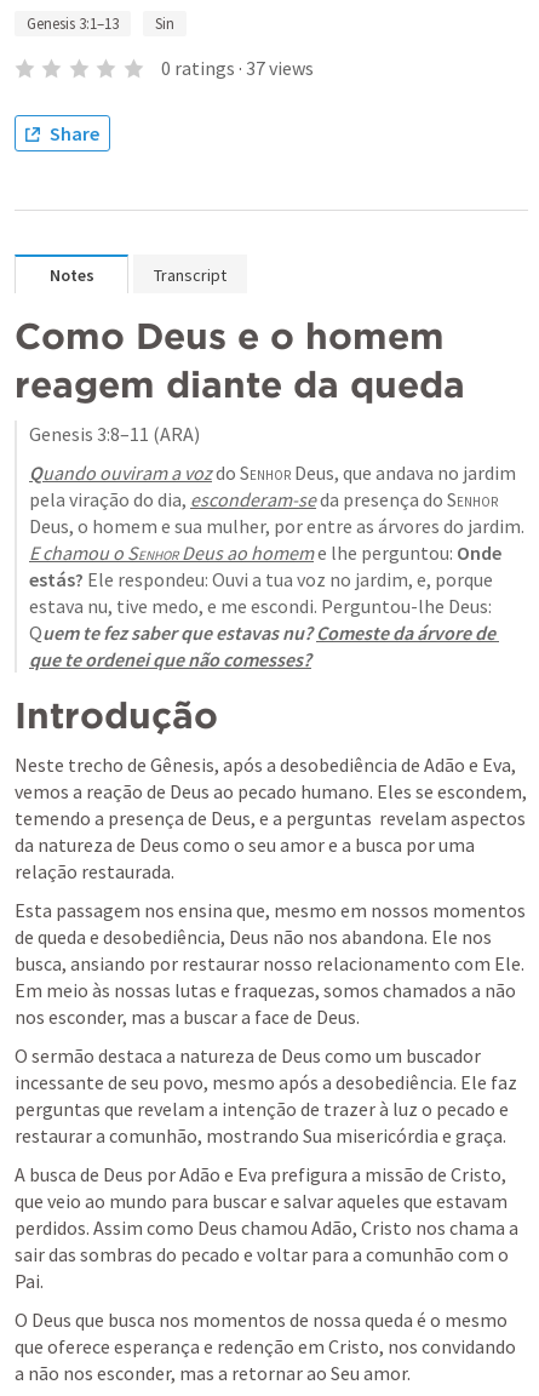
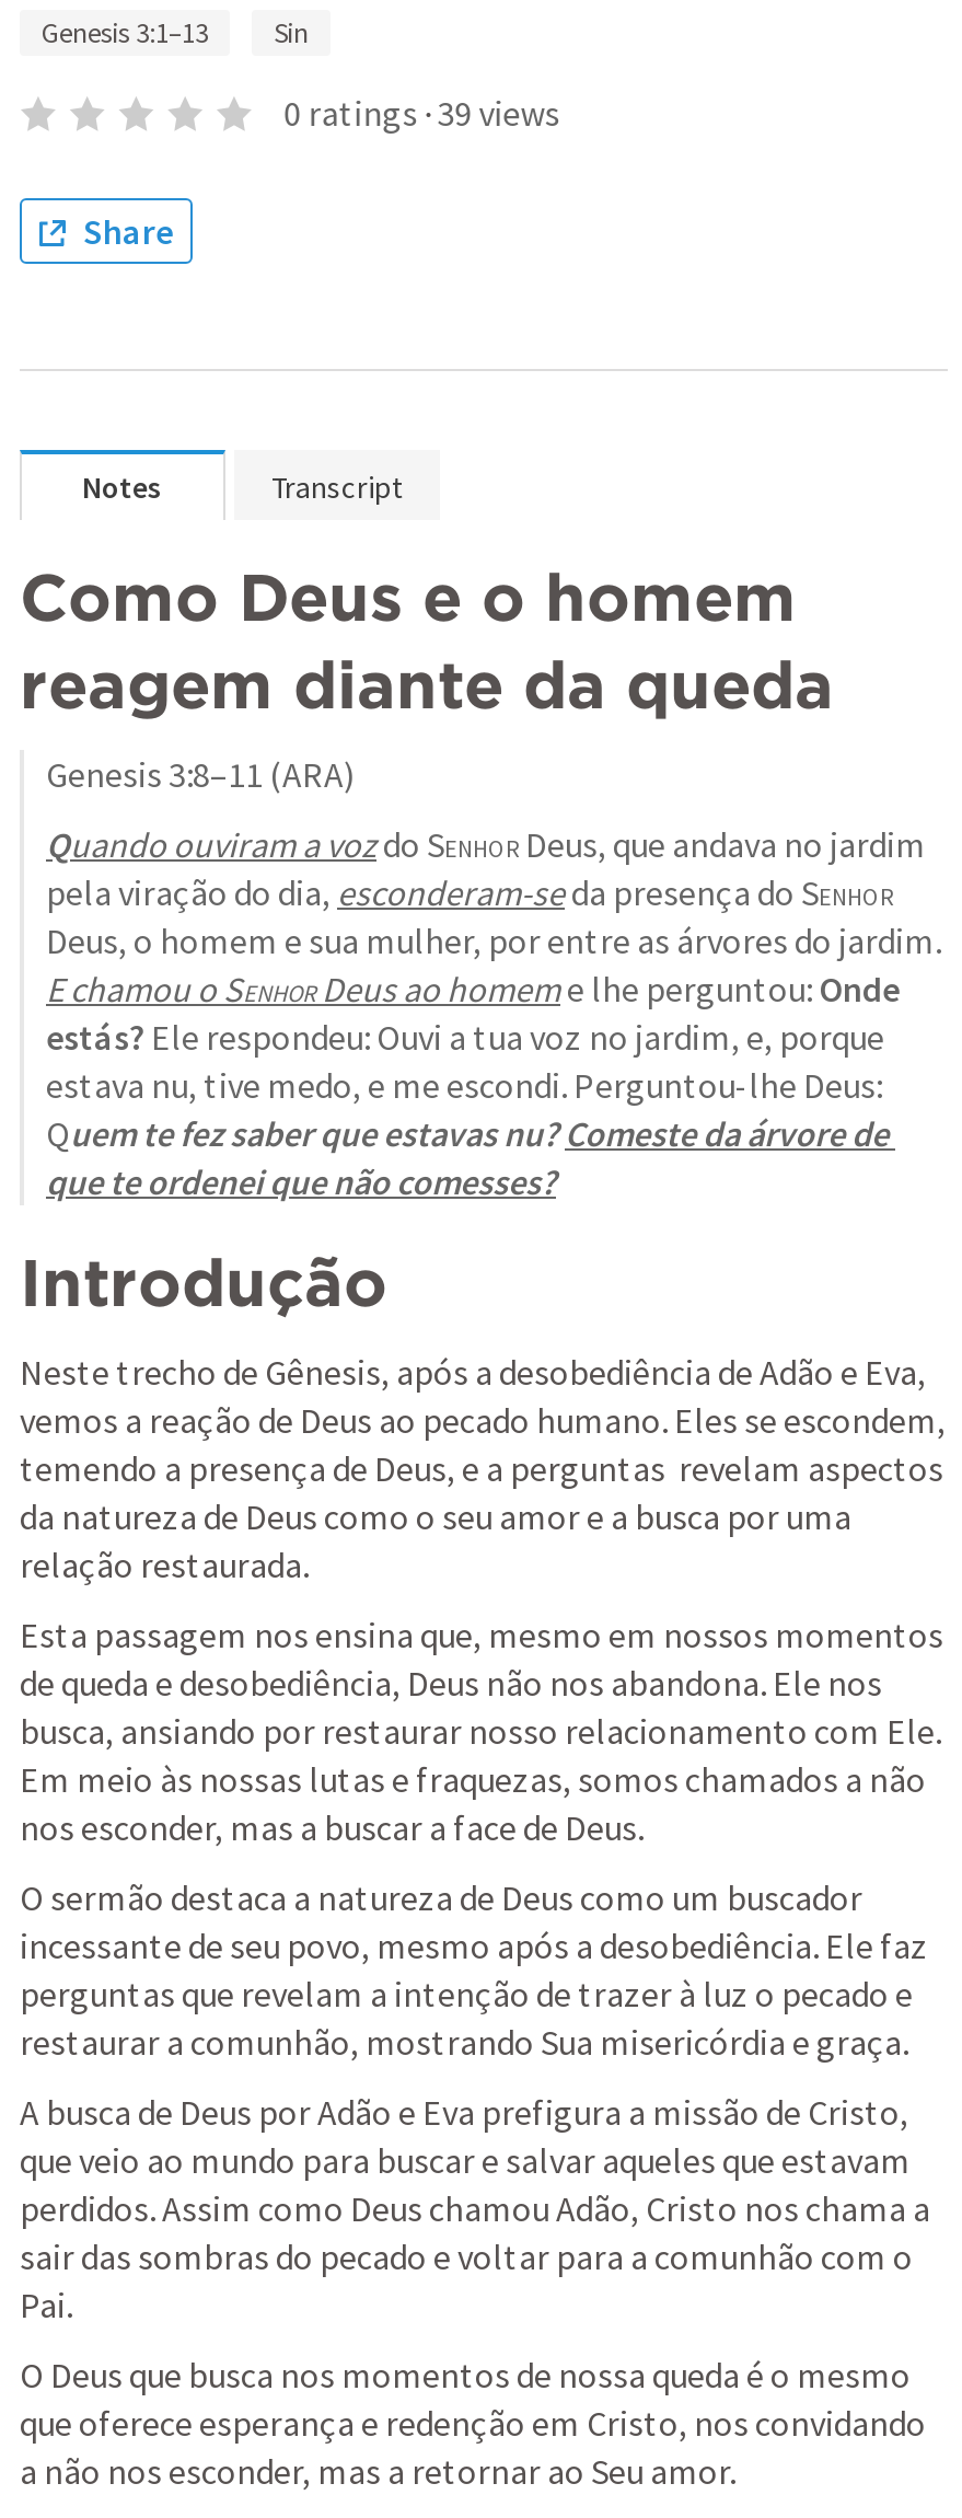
- 0 ratings · 37 views
+ 0 ratings · 39 views
